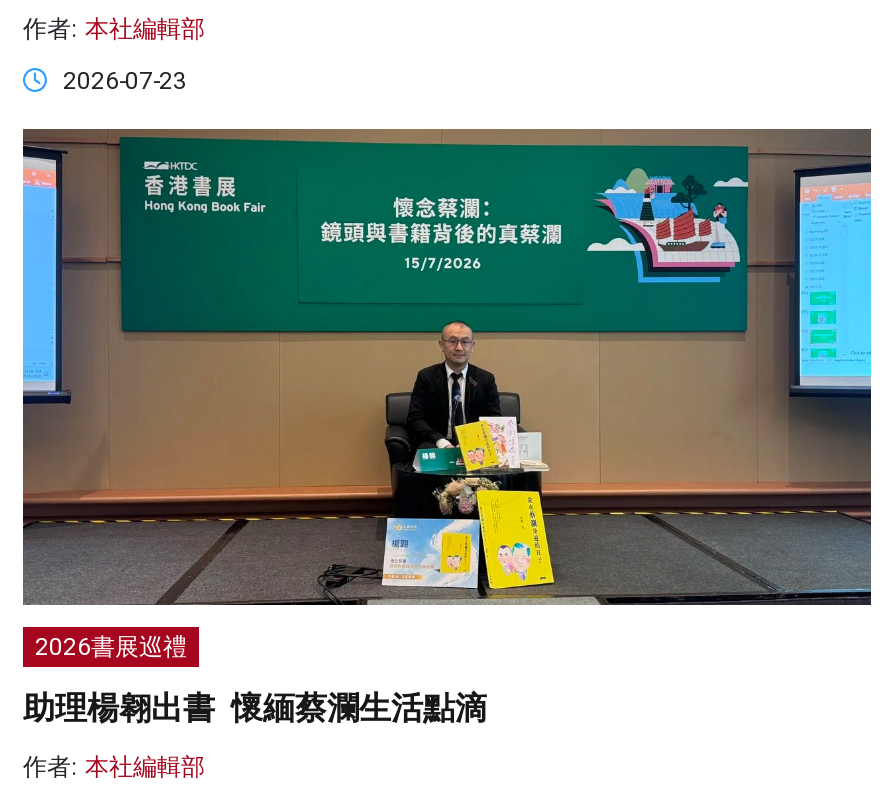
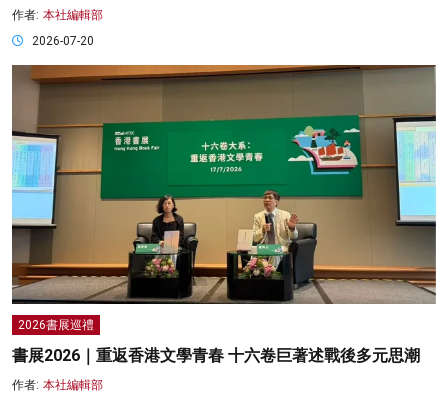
- 2026-07-23
+ 2026-07-20

- [image]
+ [image]

- 助理楊翱出書 懷緬蔡瀾生活點滴
+ 書展2026｜重返香港文學青春 十六卷巨著述戰後多元思潮
